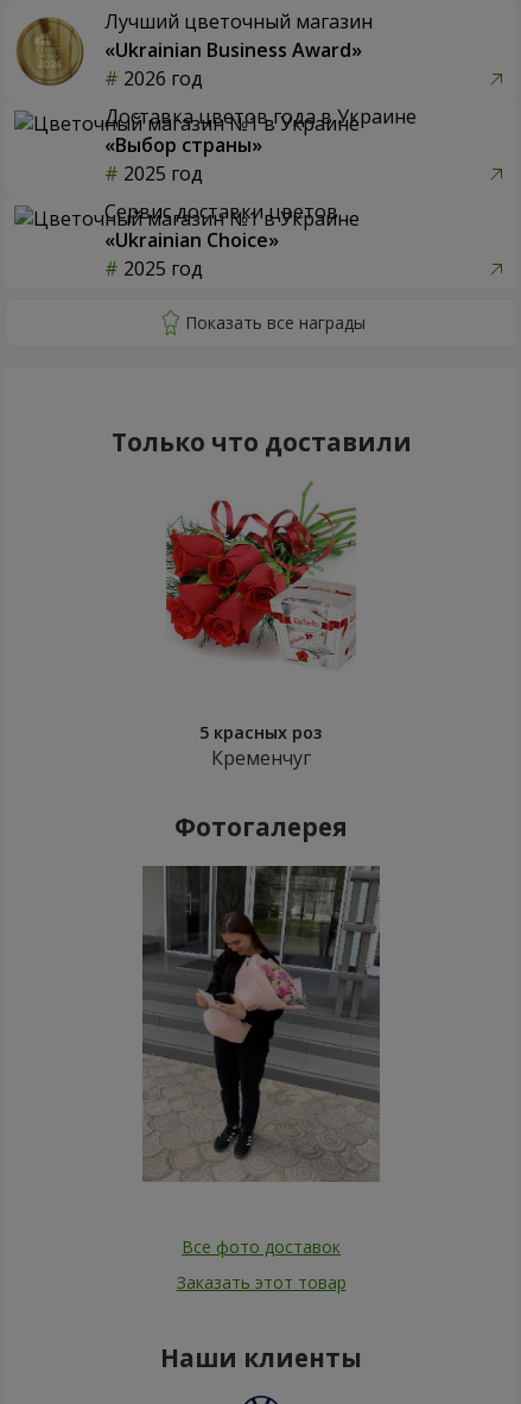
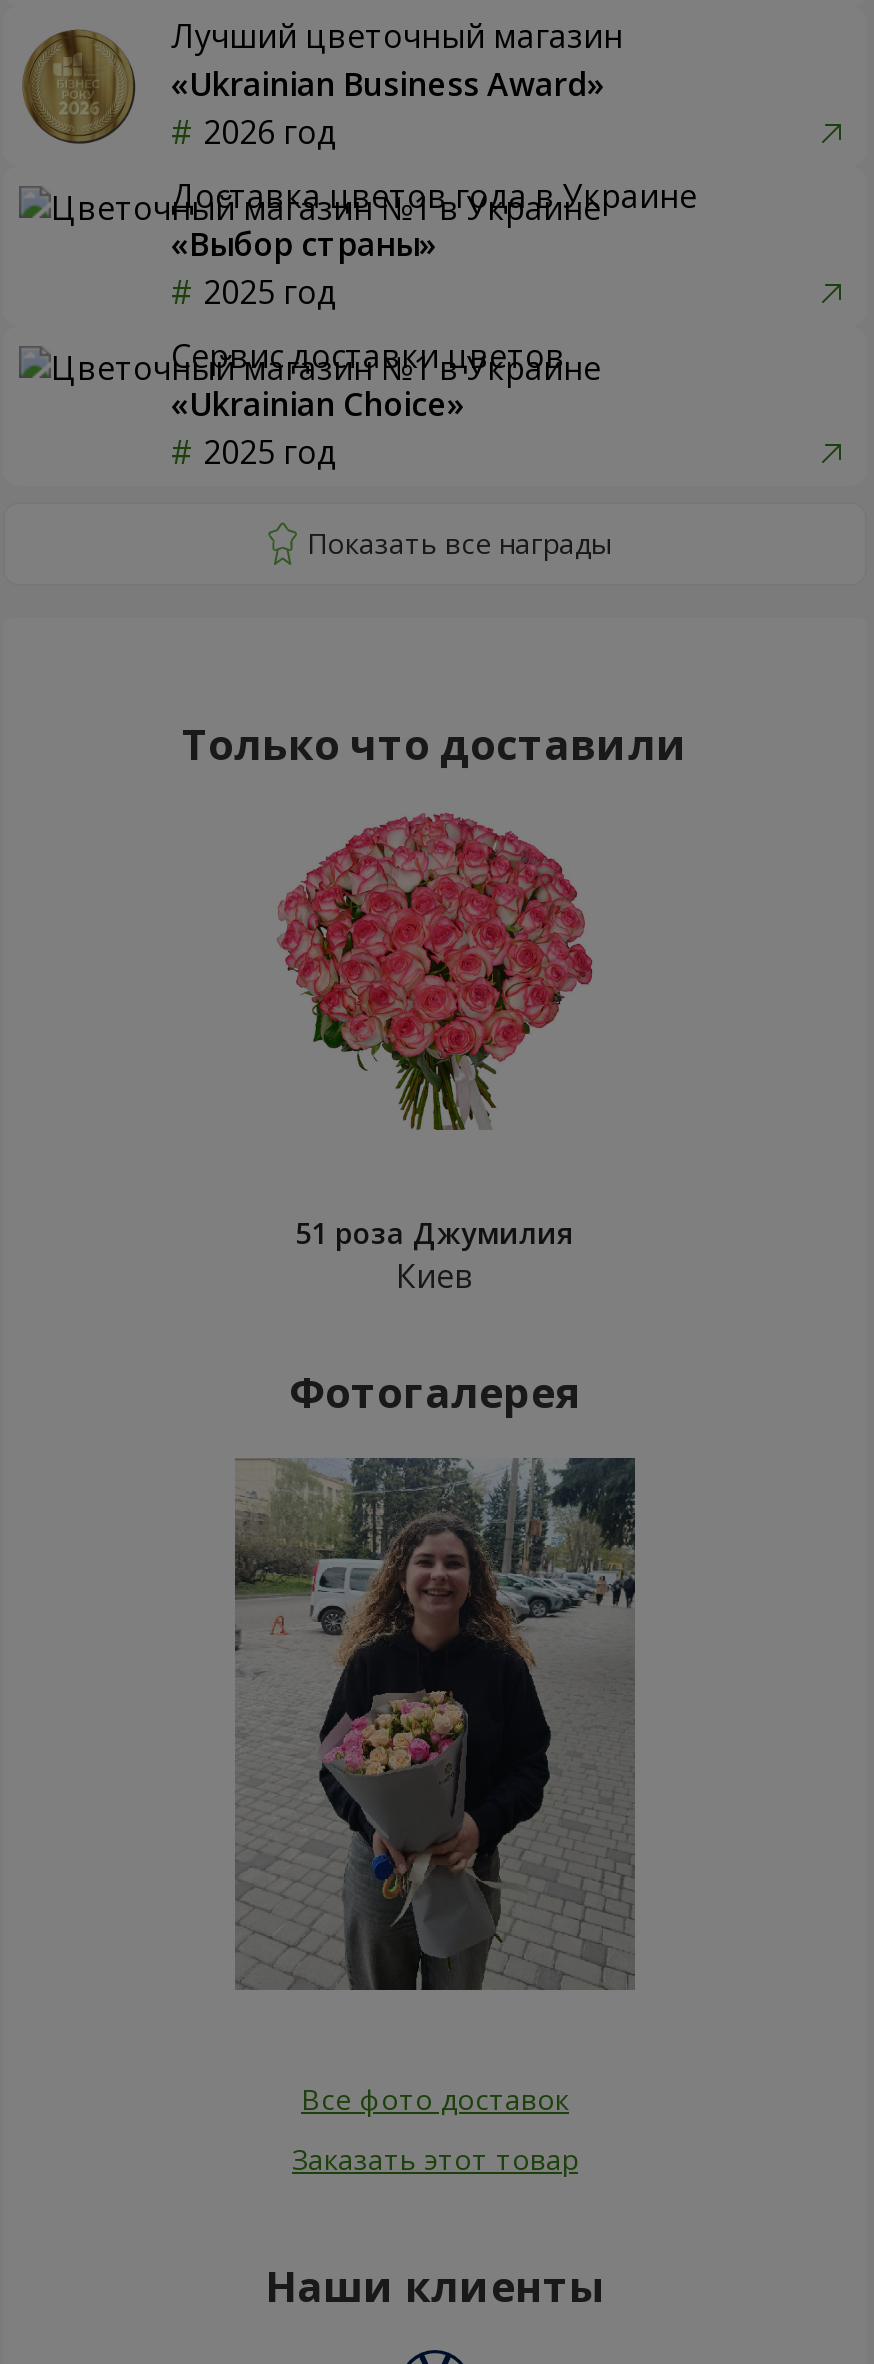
- [image]
+ [image]

- 5 красных роз
- Кременчуг
+ 51 роза Джумилия
+ Киев

- [image]
+ [image]
